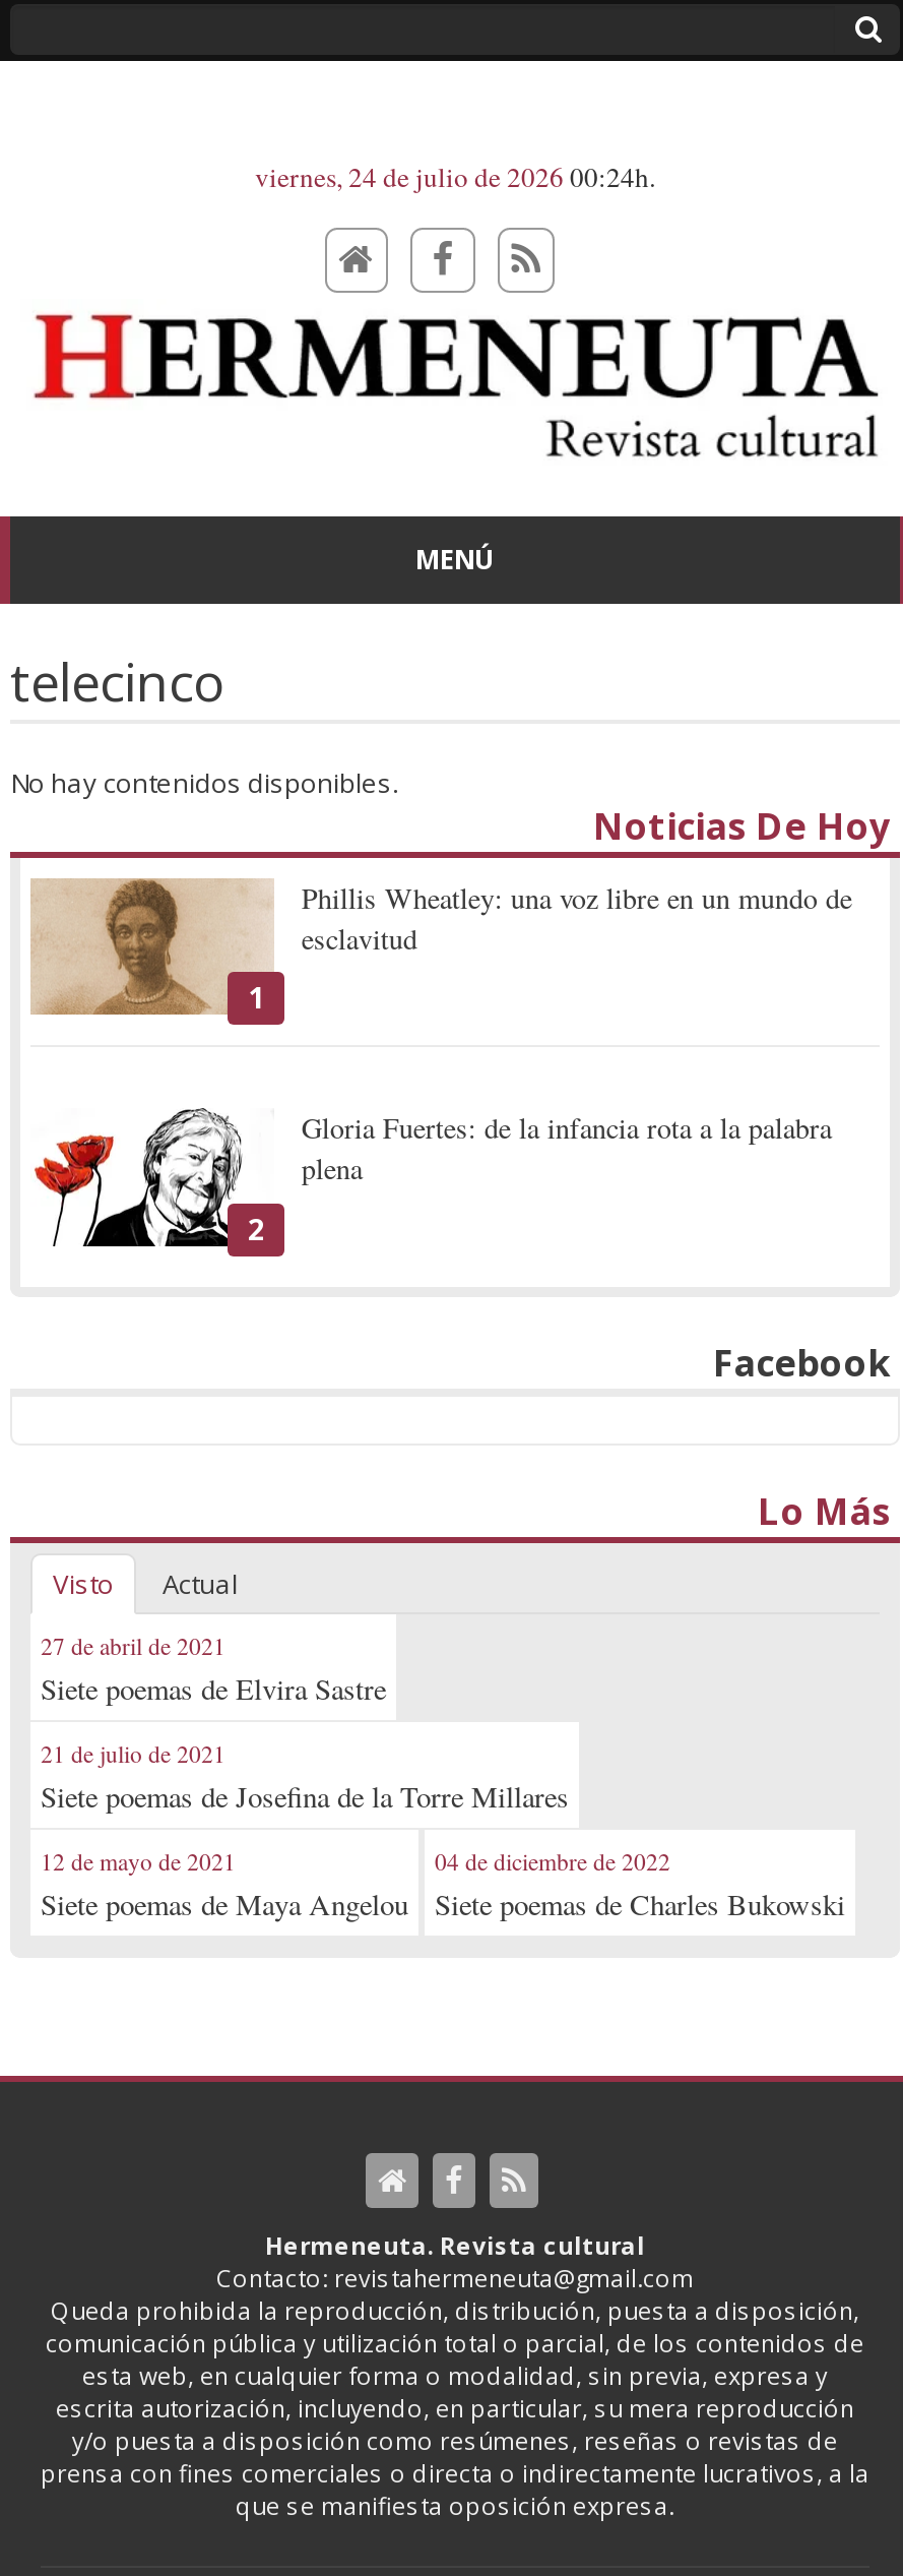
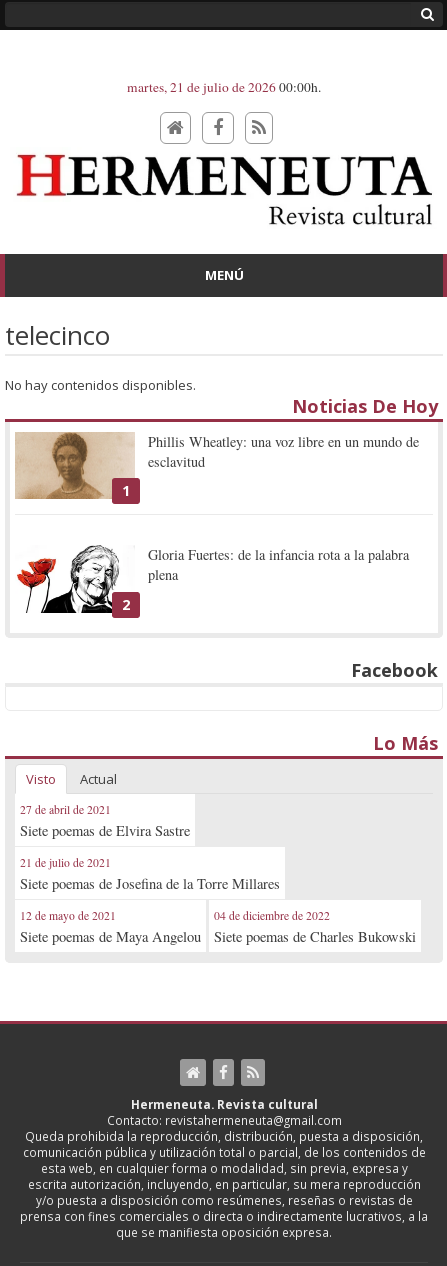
- viernes, 24 de julio de 2026 00:24h.
+ martes, 21 de julio de 2026 00:00h.
